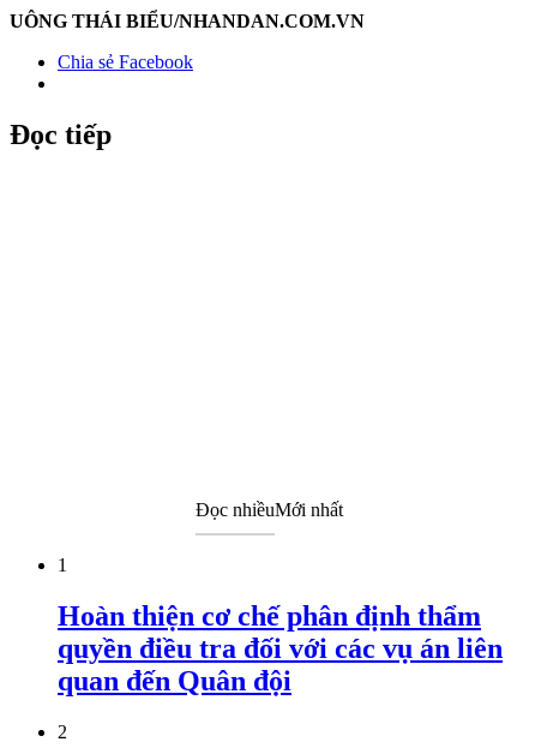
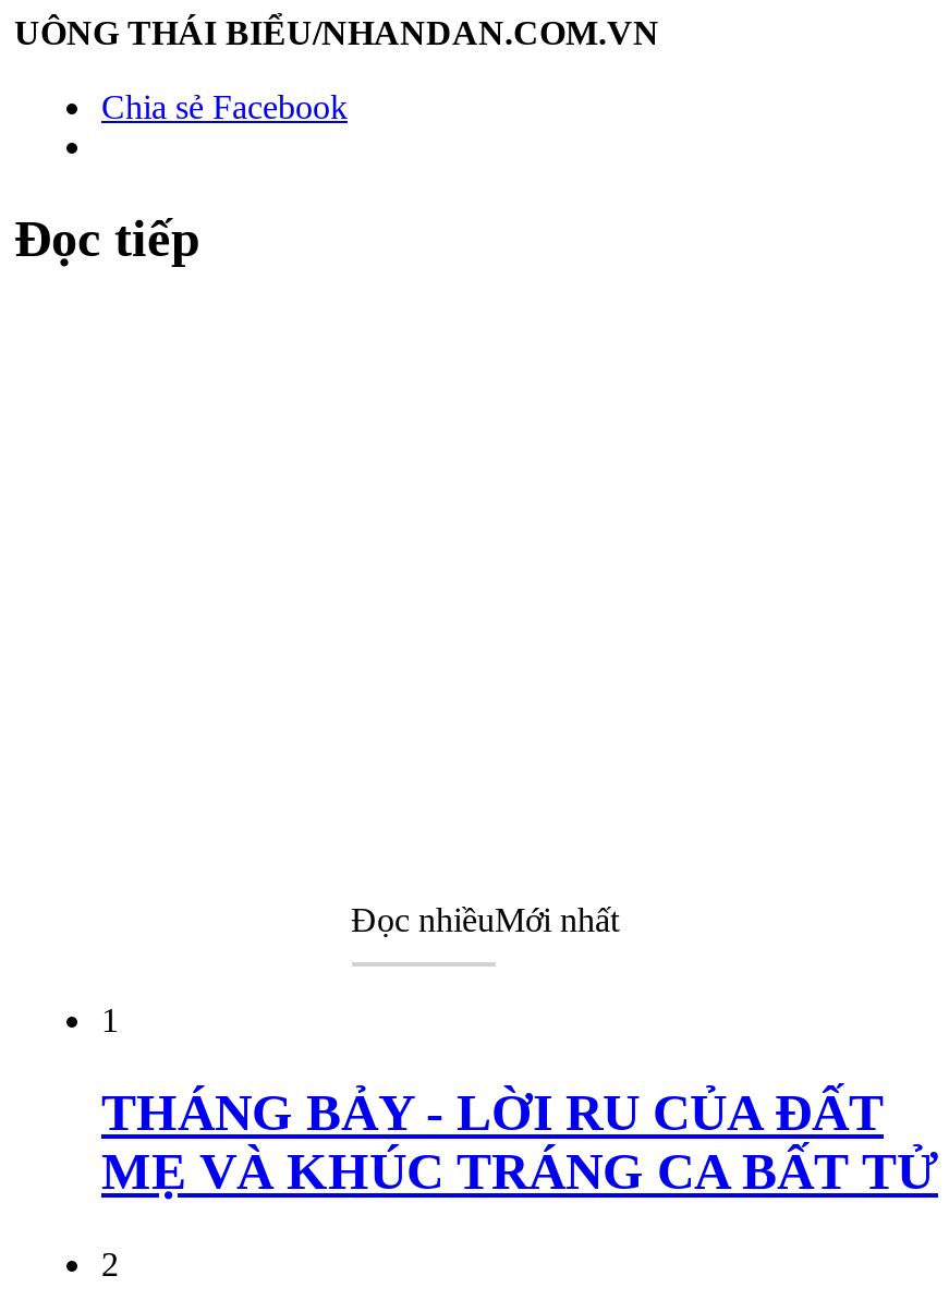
- Hoàn thiện cơ chế phân định thẩm
- quyền điều tra đối với các vụ án liên
- quan đến Quân đội
+ THÁNG BẢY - LỜI RU CỦA ĐẤT
+ MẸ VÀ KHÚC TRÁNG CA BẤT TỬ
